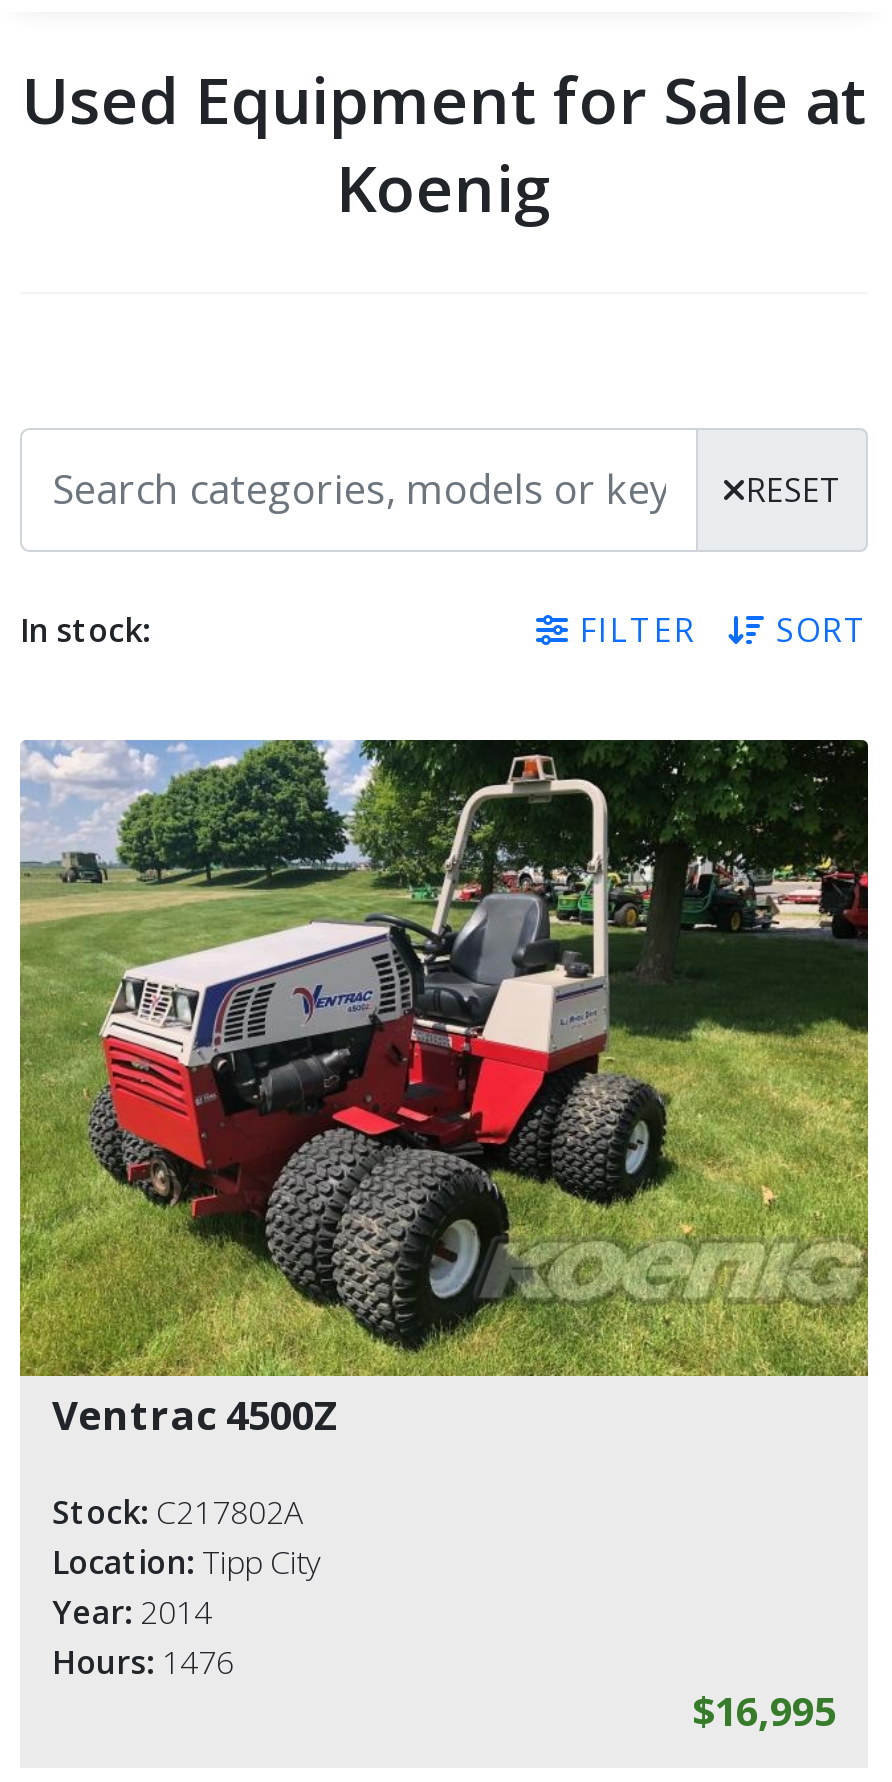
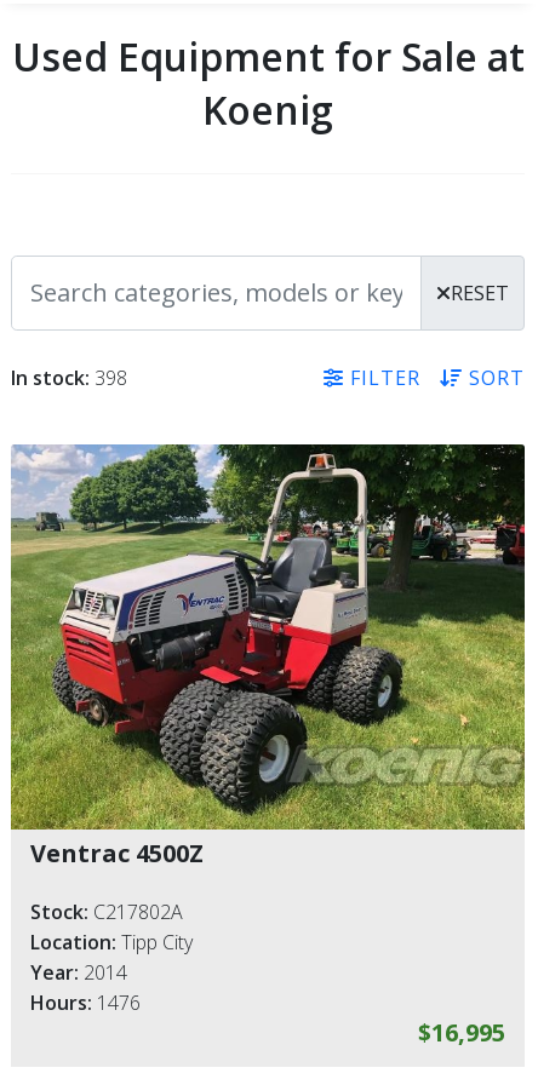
- In stock:
+ In stock: 398
